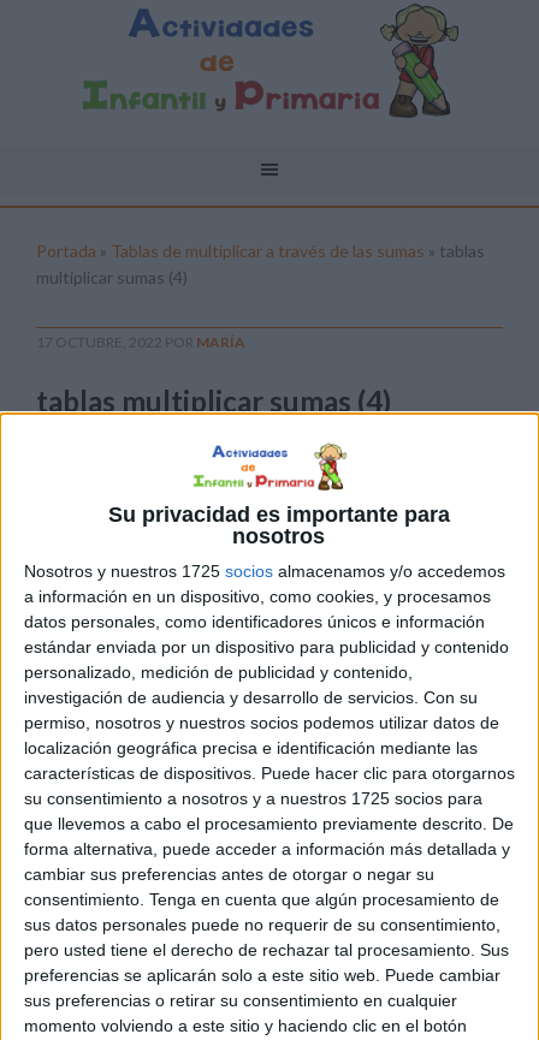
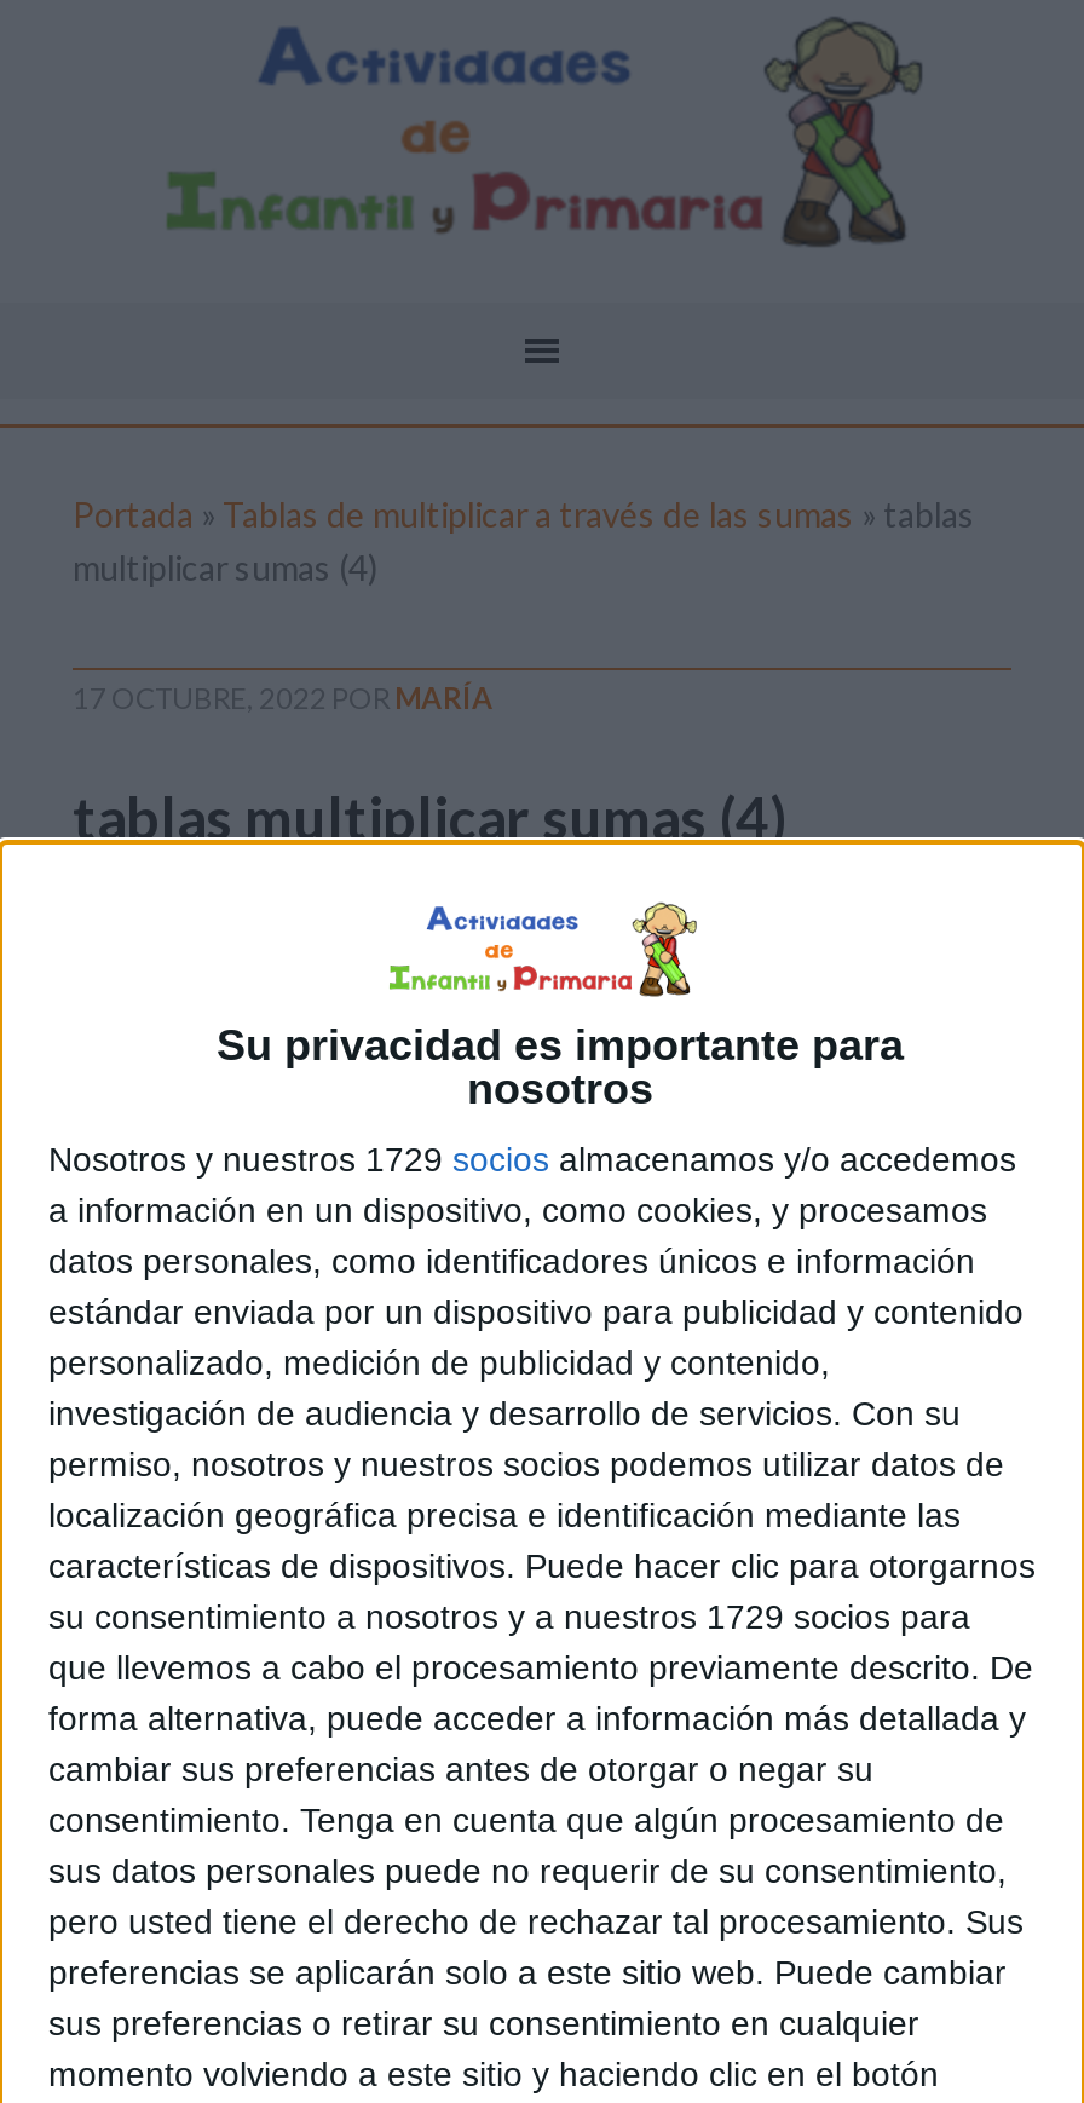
- Nosotros y nuestros 1725 socios almacenamos y/o accedemos
+ Nosotros y nuestros 1729 socios almacenamos y/o accedemos

- su consentimiento a nosotros y a nuestros 1725 socios para
+ su consentimiento a nosotros y a nuestros 1729 socios para
